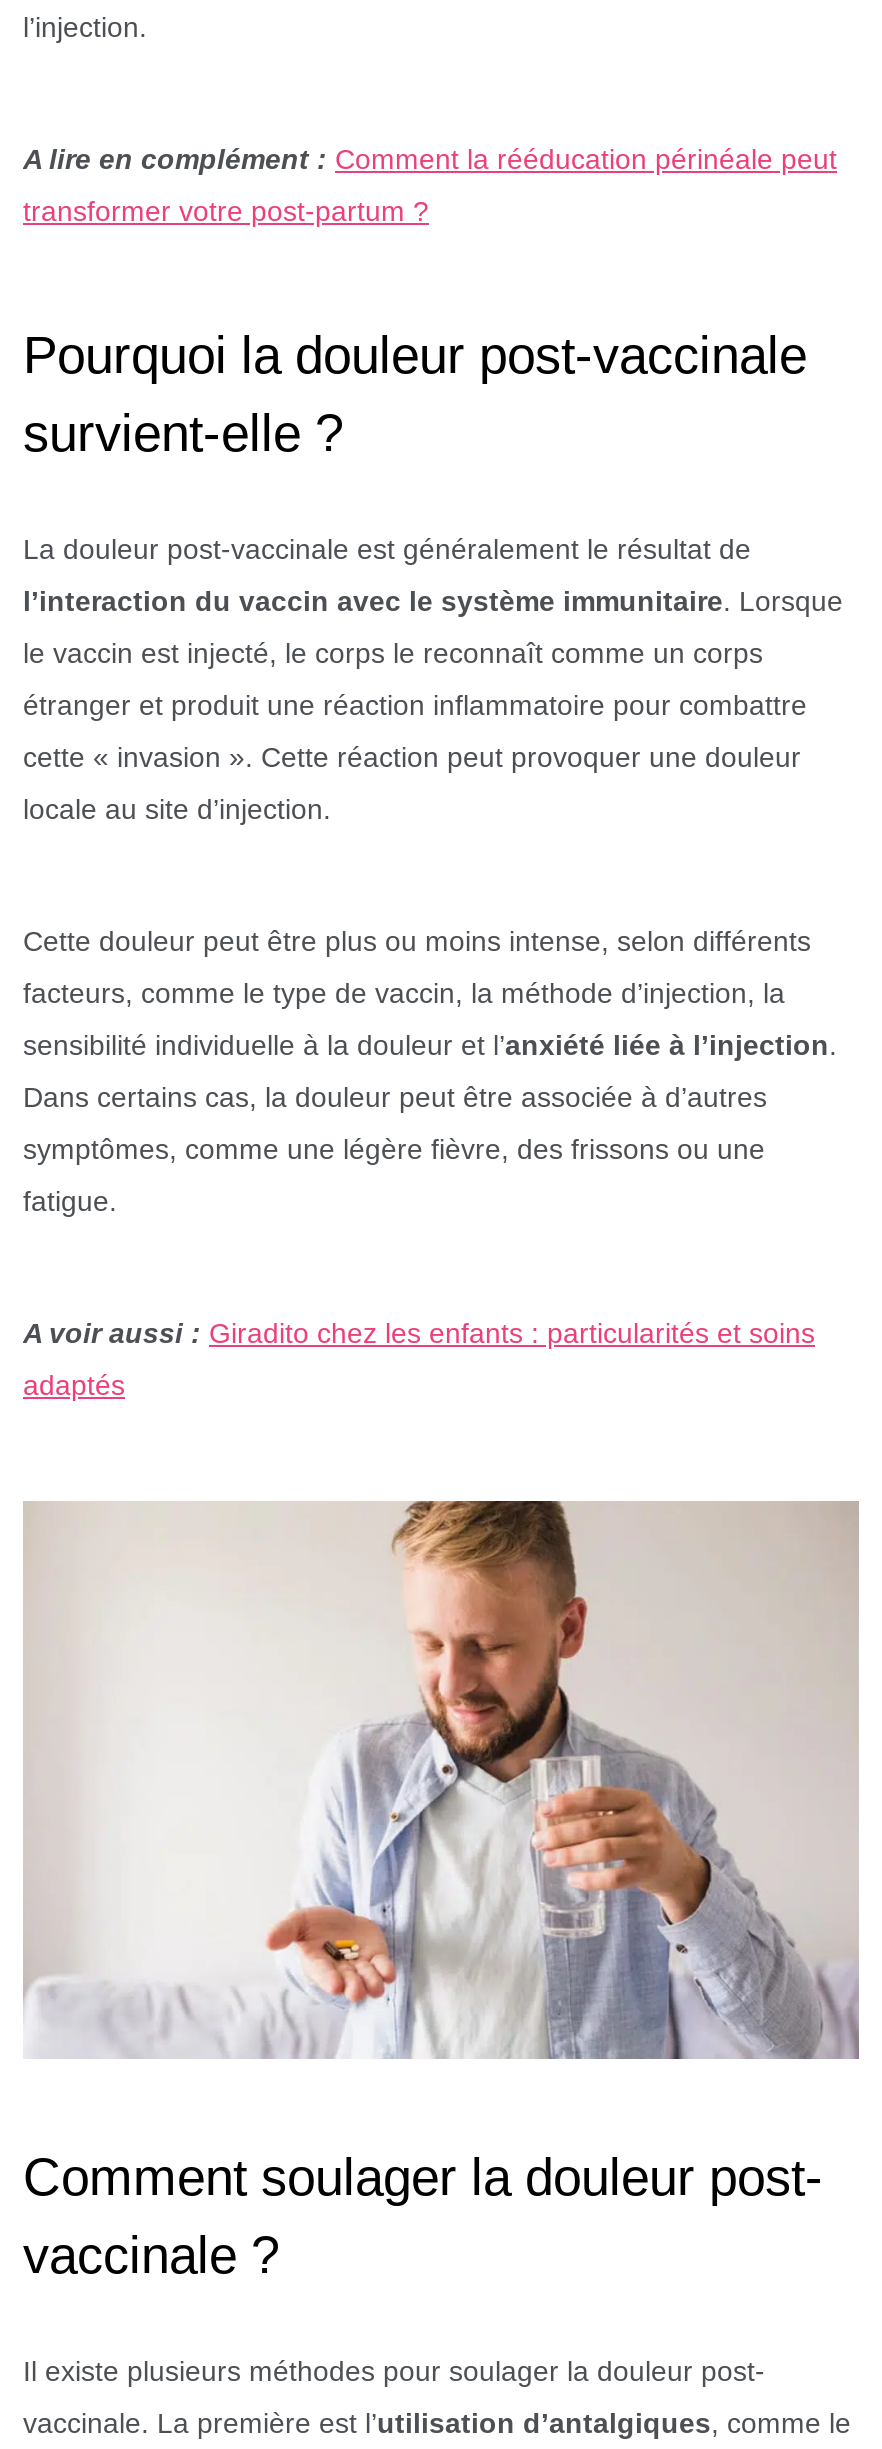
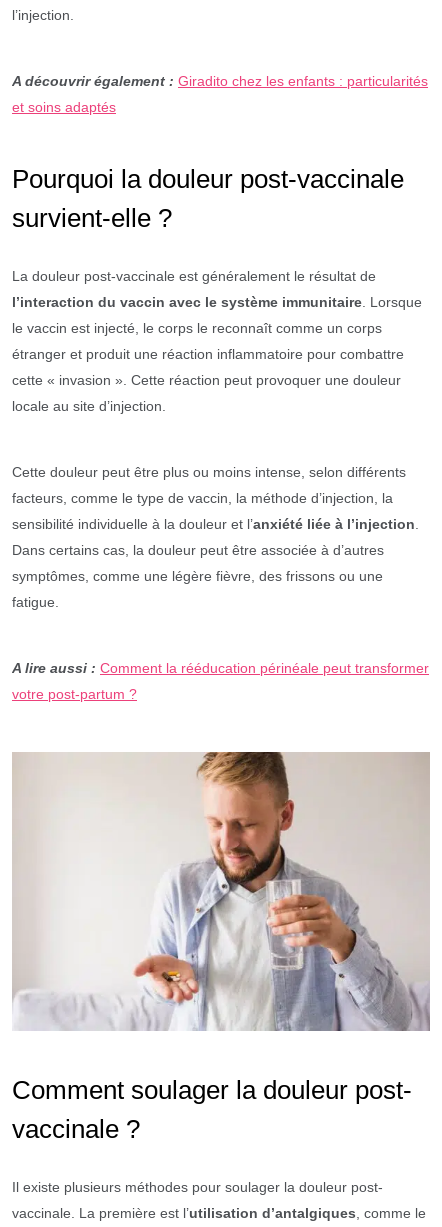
- A lire en complément : Comment la rééducation périnéale peut
+ A découvrir également : Giradito chez les enfants : particularités

- transformer votre post-partum ?
+ et soins adaptés

- A voir aussi : Giradito chez les enfants : particularités et soins
+ A lire aussi : Comment la rééducation périnéale peut transformer

- adaptés
+ votre post-partum ?
